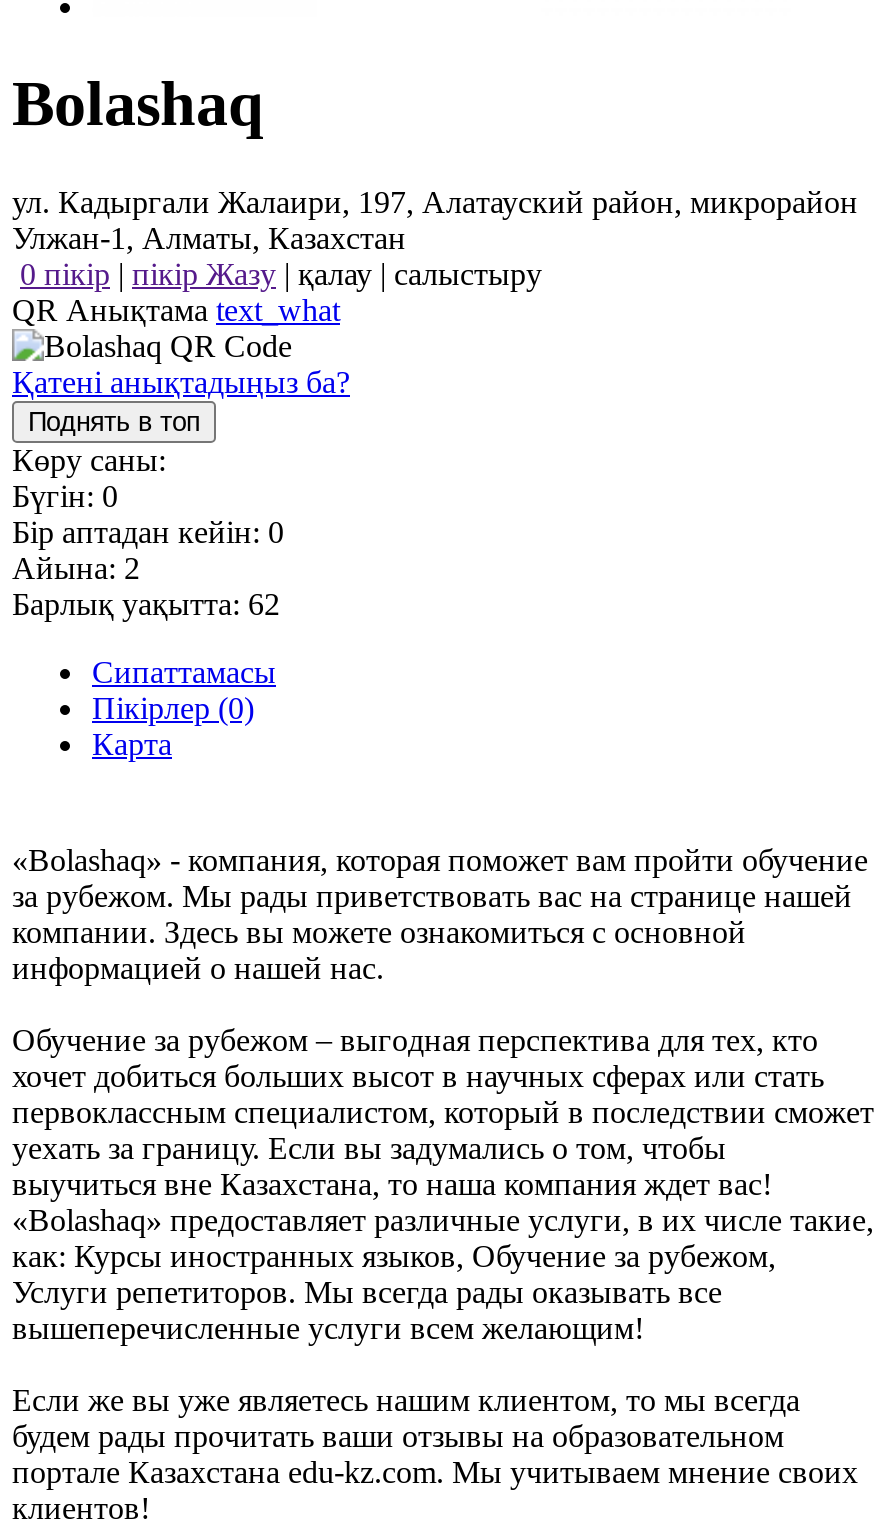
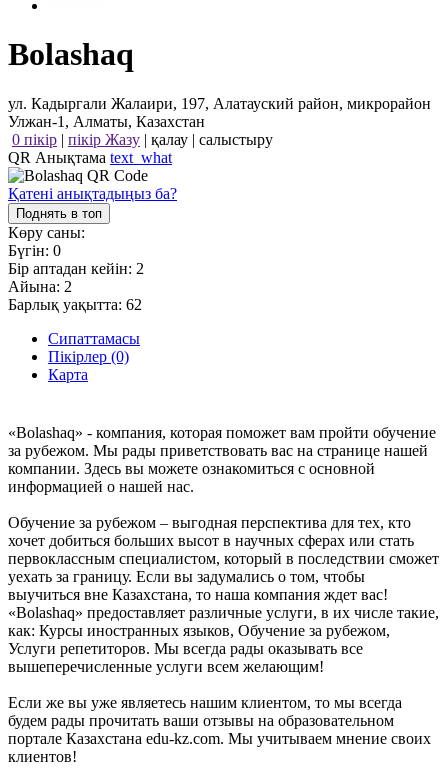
- Бір аптадан кейін: 0
+ Бір аптадан кейін: 2
